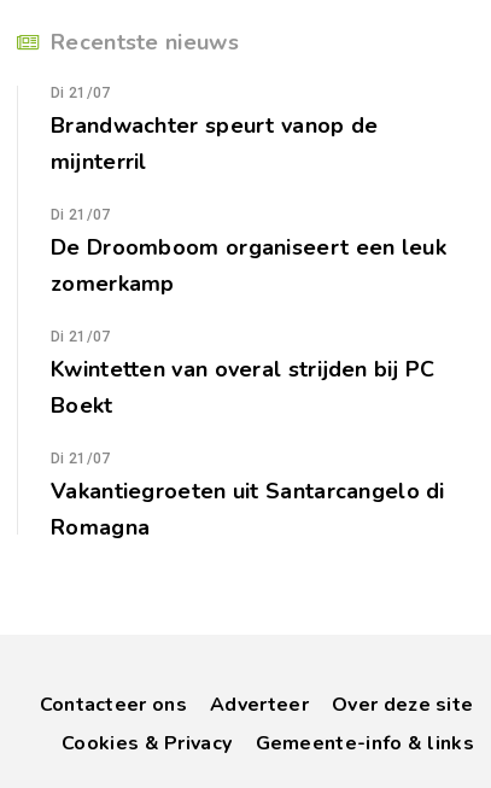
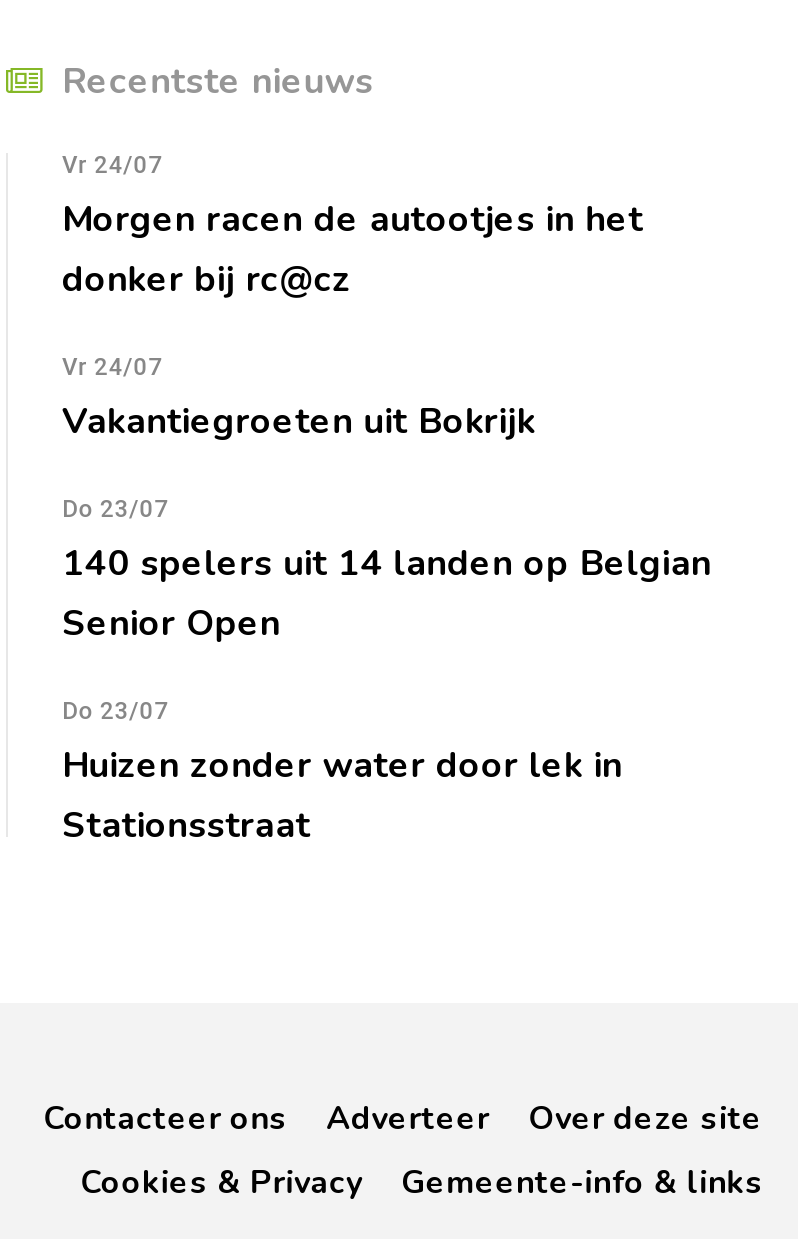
- Di 21/07
- Brandwachter speurt vanop de
- mijnterril
+ Vr 24/07
+ Morgen racen de autootjes in het
+ donker bij rc@cz

- Di 21/07
- De Droomboom organiseert een leuk
- zomerkamp
+ Vr 24/07
+ Vakantiegroeten uit Bokrijk

- Di 21/07
- Kwintetten van overal strijden bij PC
- Boekt
+ Do 23/07
+ 140 spelers uit 14 landen op Belgian
+ Senior Open

- Di 21/07
- Vakantiegroeten uit Santarcangelo di
- Romagna
+ Do 23/07
+ Huizen zonder water door lek in
+ Stationsstraat
